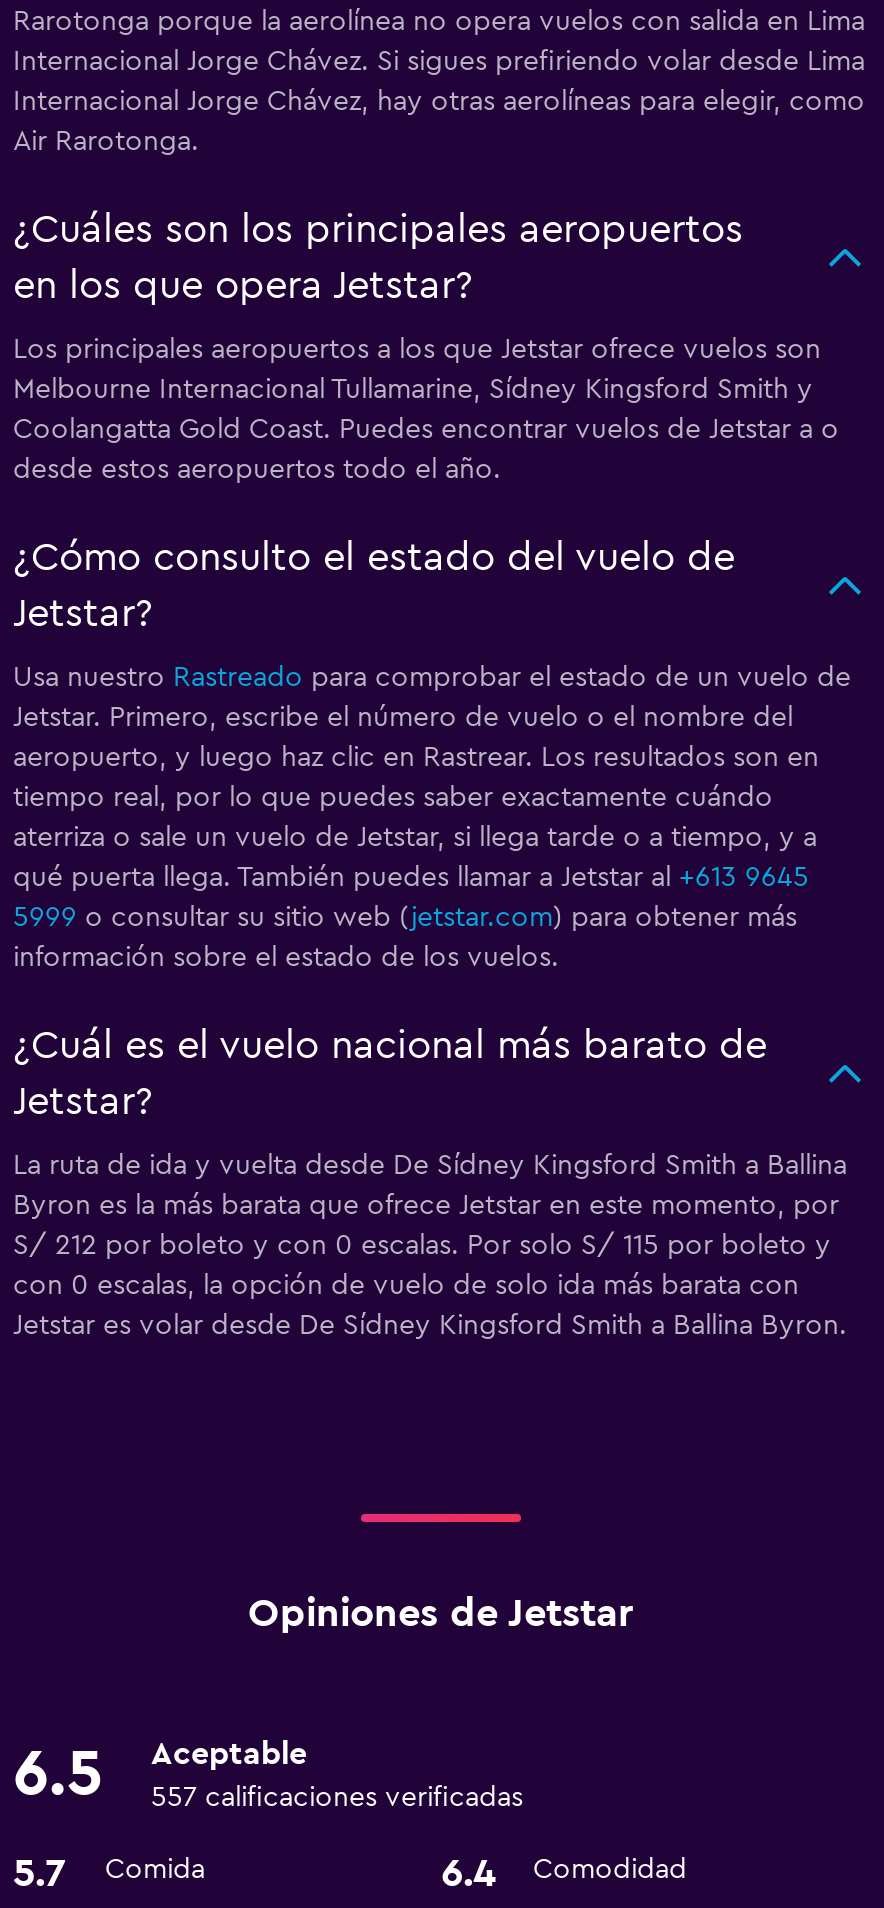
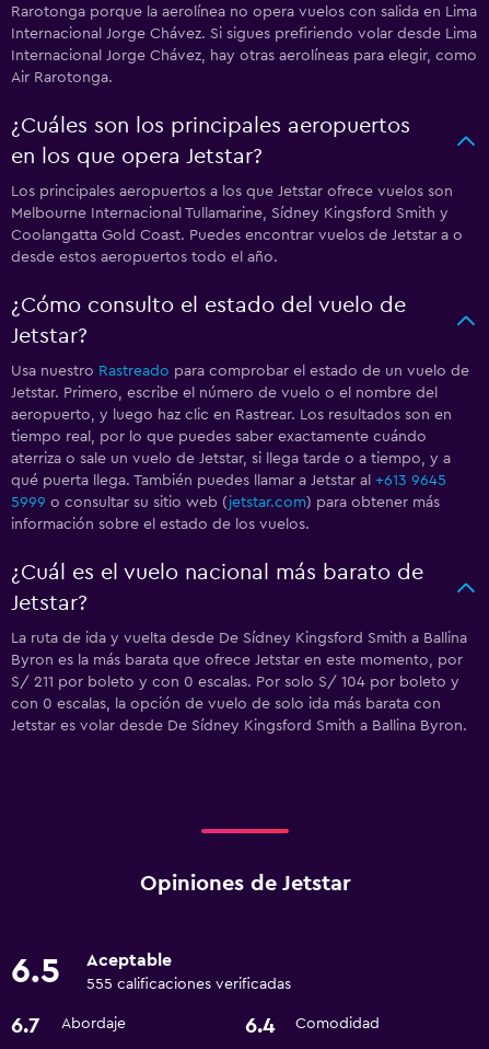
- S/ 212 por boleto y con 0 escalas. Por solo S/ 115 por boleto y
+ S/ 211 por boleto y con 0 escalas. Por solo S/ 104 por boleto y

- 557 calificaciones verificadas
+ 555 calificaciones verificadas

- 5.7
- Comida
+ 6.7
+ Abordaje
